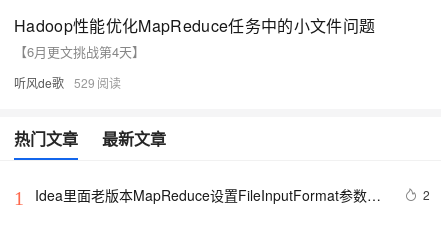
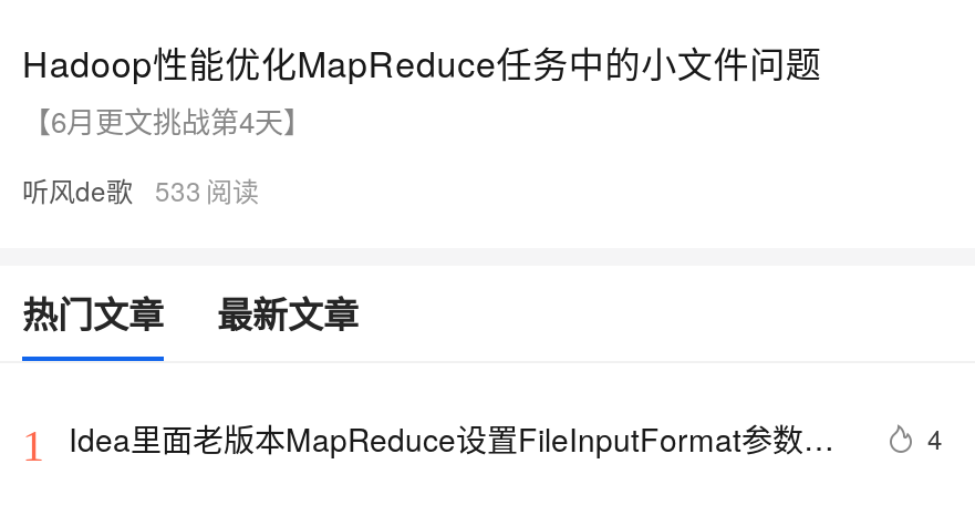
- 听风de歌 529
+ 听风de歌 533

- 2
+ 4
